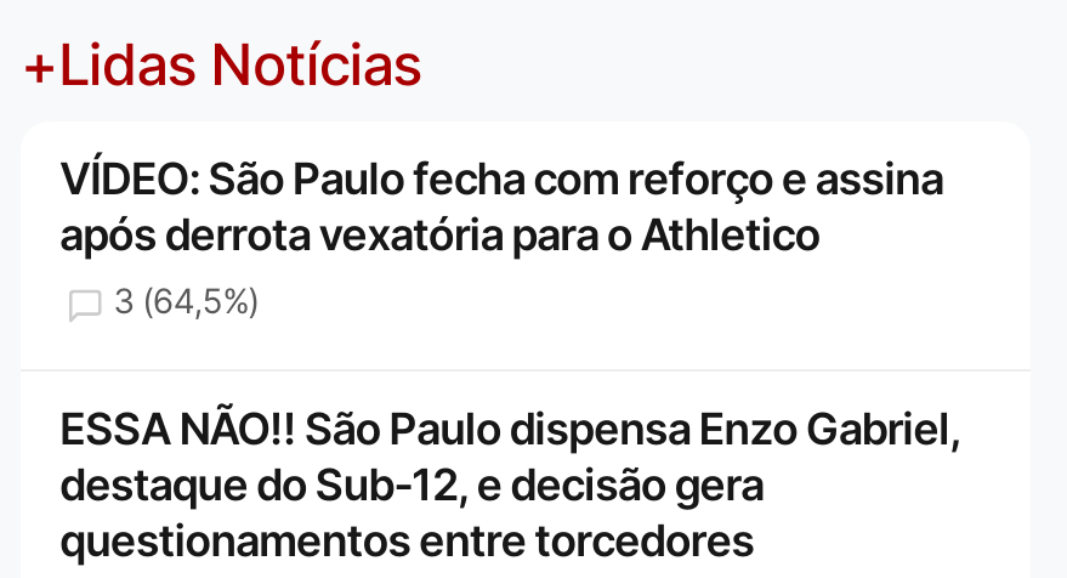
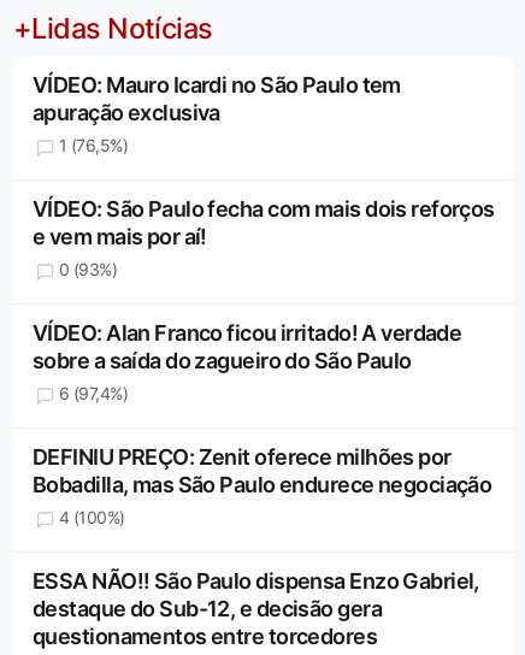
- VÍDEO: São Paulo fecha com reforço e assina
- após derrota vexatória para o Athletico
- 3 (64,5%)
+ VÍDEO: Mauro Icardi no São Paulo tem
+ apuração exclusiva
+ 1 (76,5%)
+ VÍDEO: São Paulo fecha com mais dois reforços
+ e vem mais por aí!
+ 0 (93%)
+ VÍDEO: Alan Franco ficou irritado! A verdade
+ sobre a saída do zagueiro do São Paulo
+ 6 (97,4%)
+ DEFINIU PREÇO: Zenit oferece milhões por
+ Bobadilla, mas São Paulo endurece negociação
+ 4 (100%)
